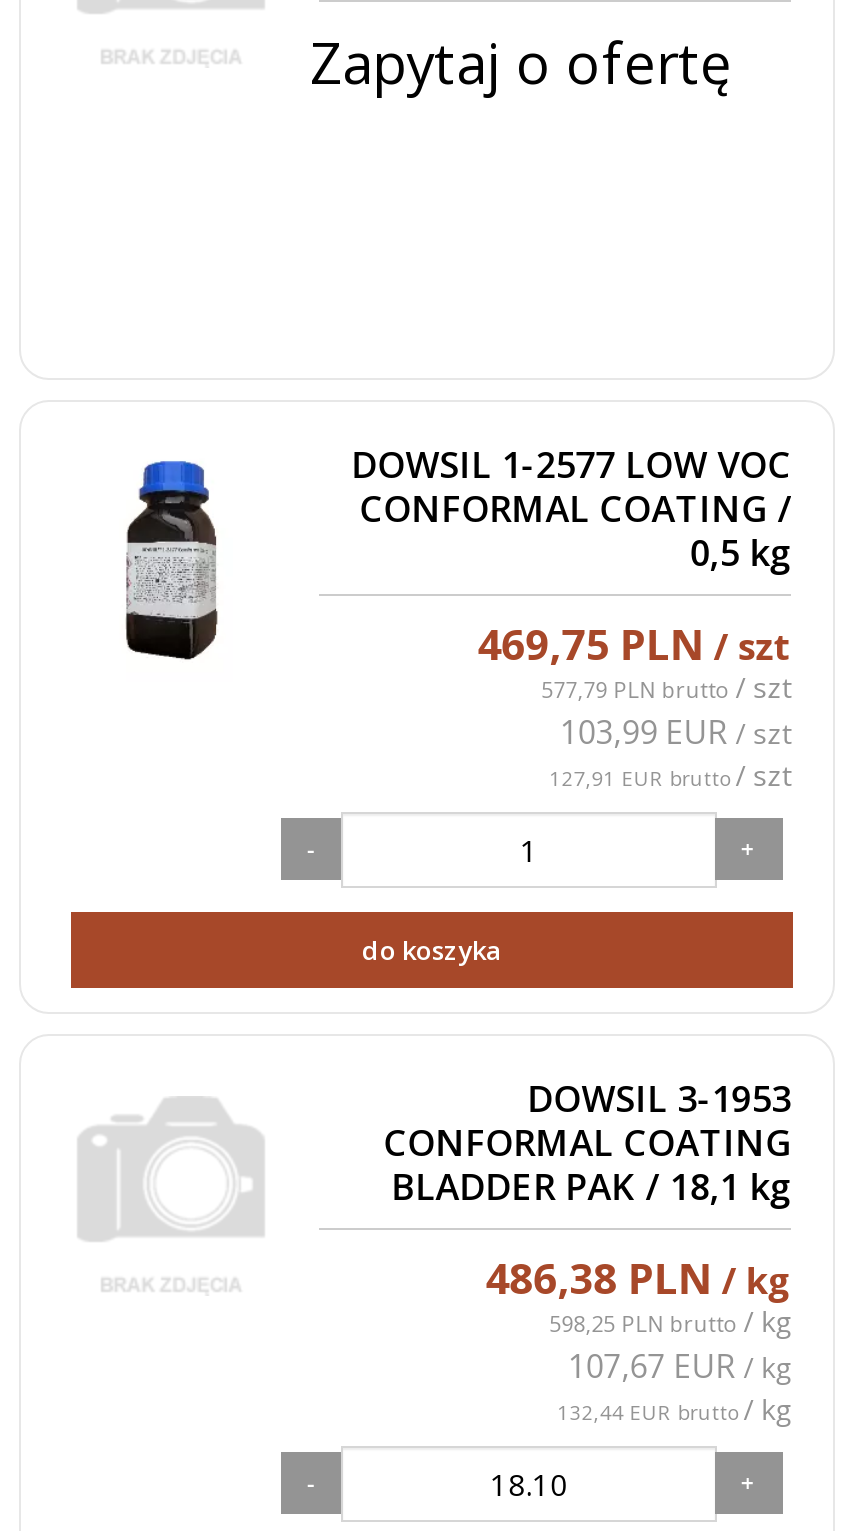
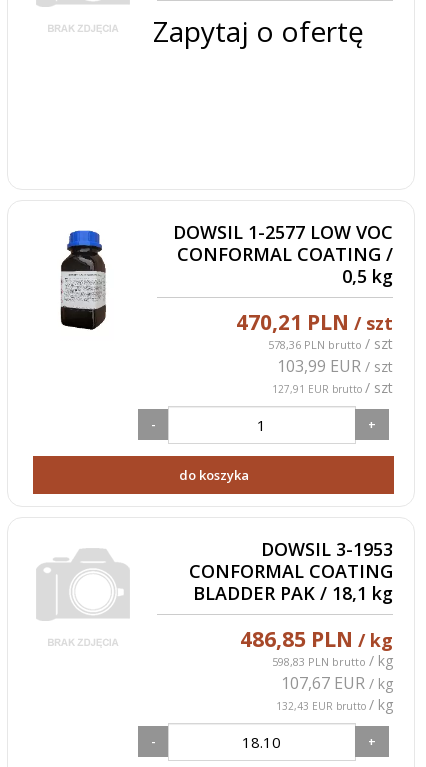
- 469,75 PLN / szt
+ 470,21 PLN / szt

- 577,79 PLN brutto / szt
+ 578,36 PLN brutto / szt

- 486,38 PLN / kg
+ 486,85 PLN / kg

- 598,25 PLN brutto / kg
+ 598,83 PLN brutto / kg

- 132,44 EUR brutto/ kg
+ 132,43 EUR brutto/ kg
